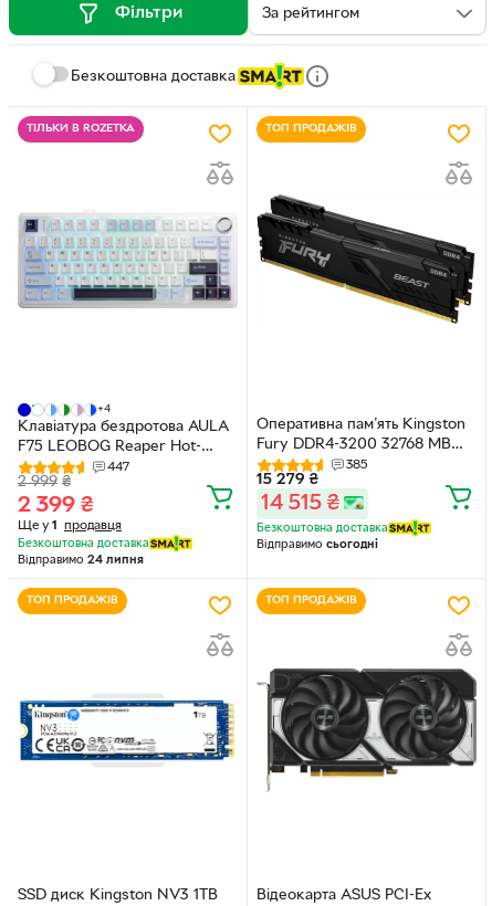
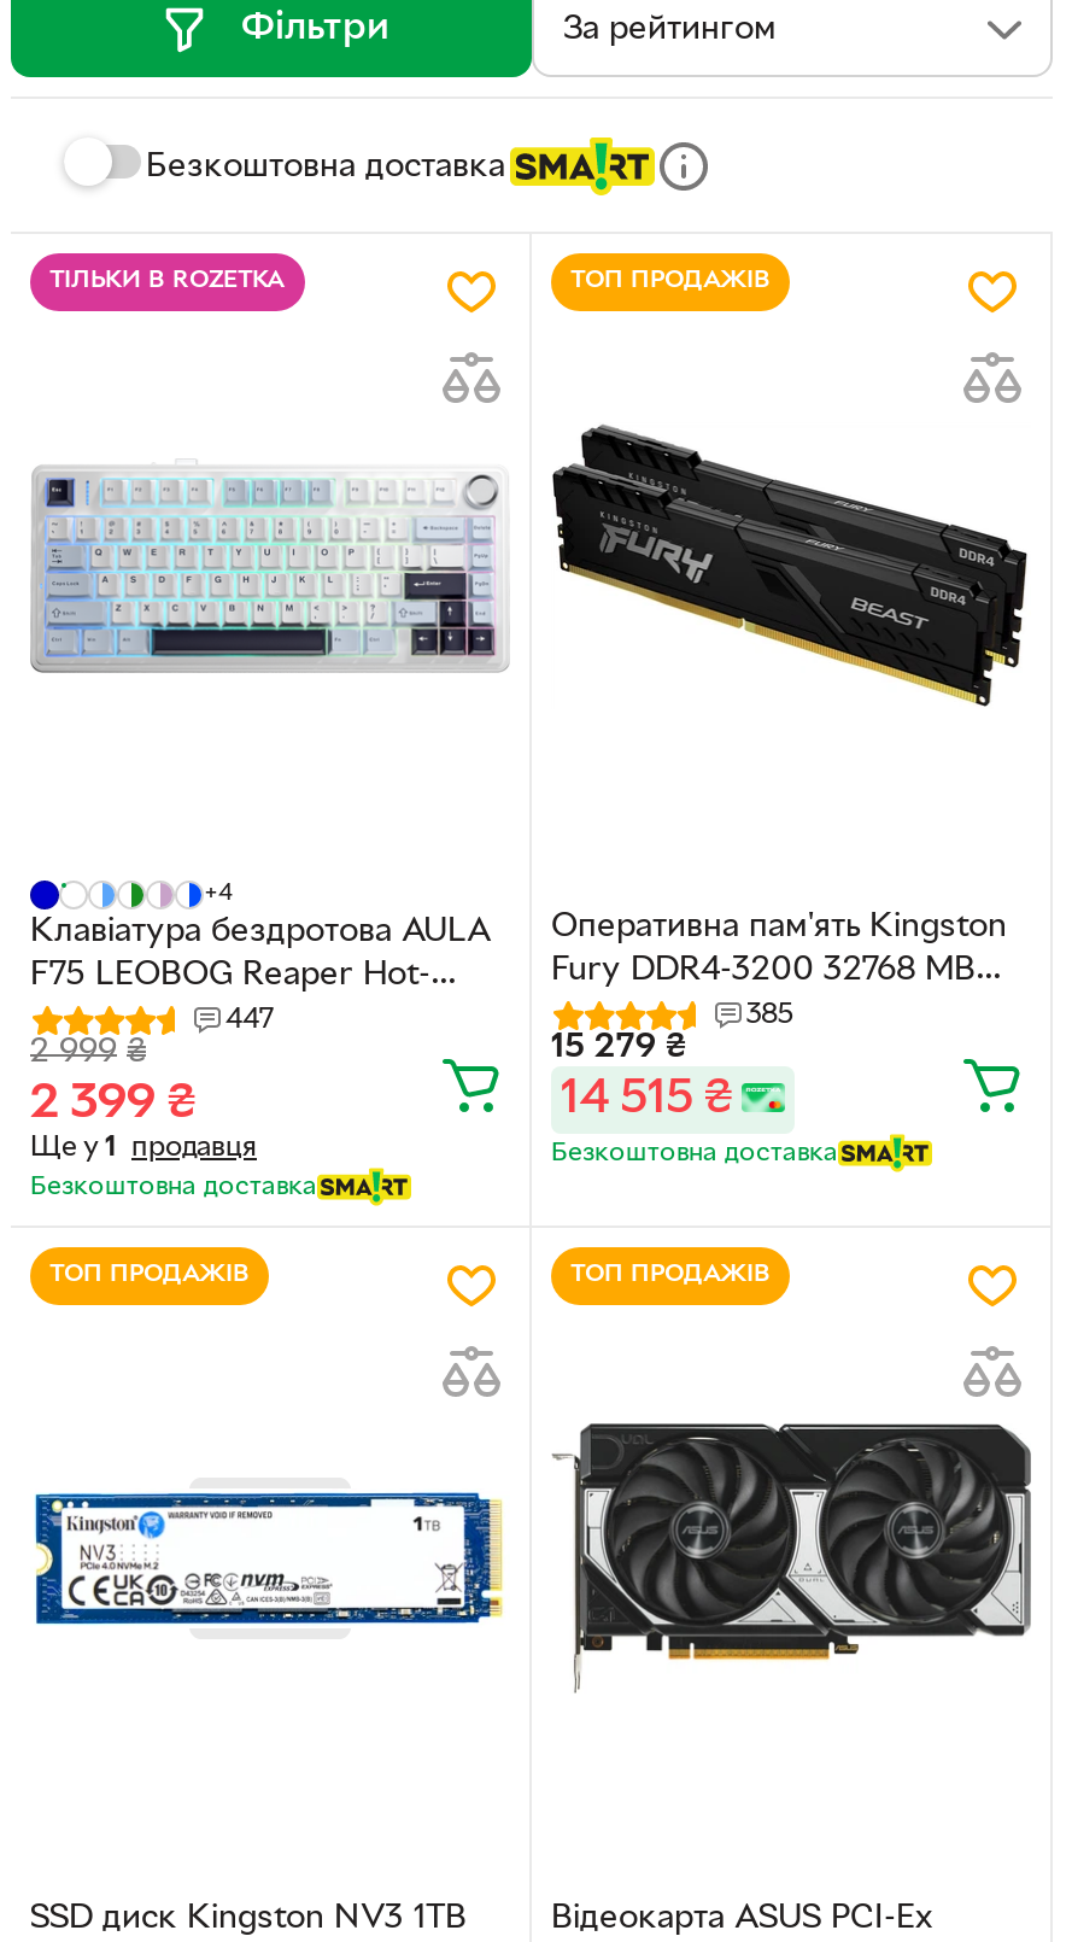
- Відправимо сьогодні

- Відправимо 24 липня
